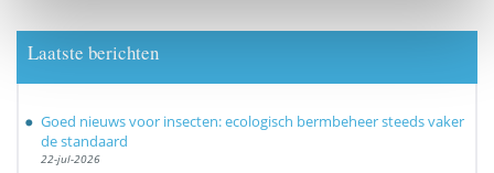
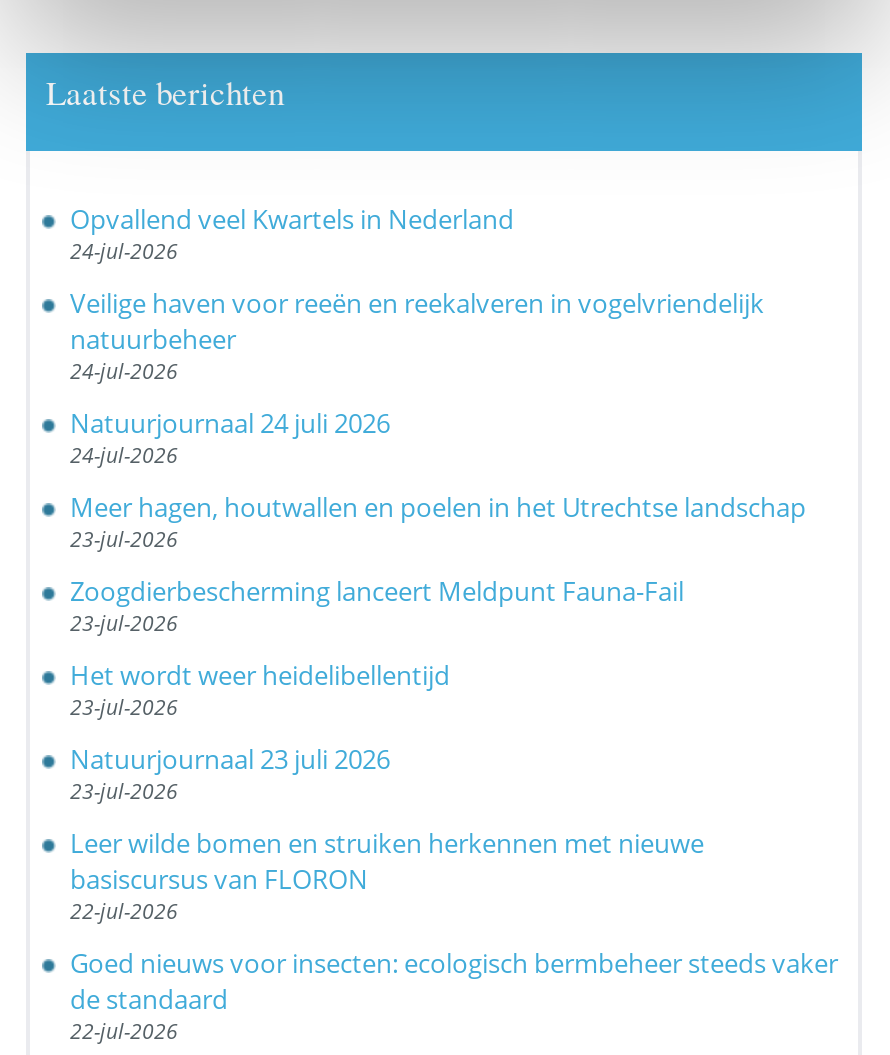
+ Opvallend veel Kwartels in Nederland
+ 24-jul-2026
+ Veilige haven voor reeën en reekalveren in vogelvriendelijk
+ natuurbeheer
+ 24-jul-2026
+ Natuurjournaal 24 juli 2026
+ 24-jul-2026
+ Meer hagen, houtwallen en poelen in het Utrechtse landschap
+ 23-jul-2026
+ Zoogdierbescherming lanceert Meldpunt Fauna-Fail
+ 23-jul-2026
+ Het wordt weer heidelibellentijd
+ 23-jul-2026
+ Natuurjournaal 23 juli 2026
+ 23-jul-2026
+ Leer wilde bomen en struiken herkennen met nieuwe
+ basiscursus van FLORON
+ 22-jul-2026
